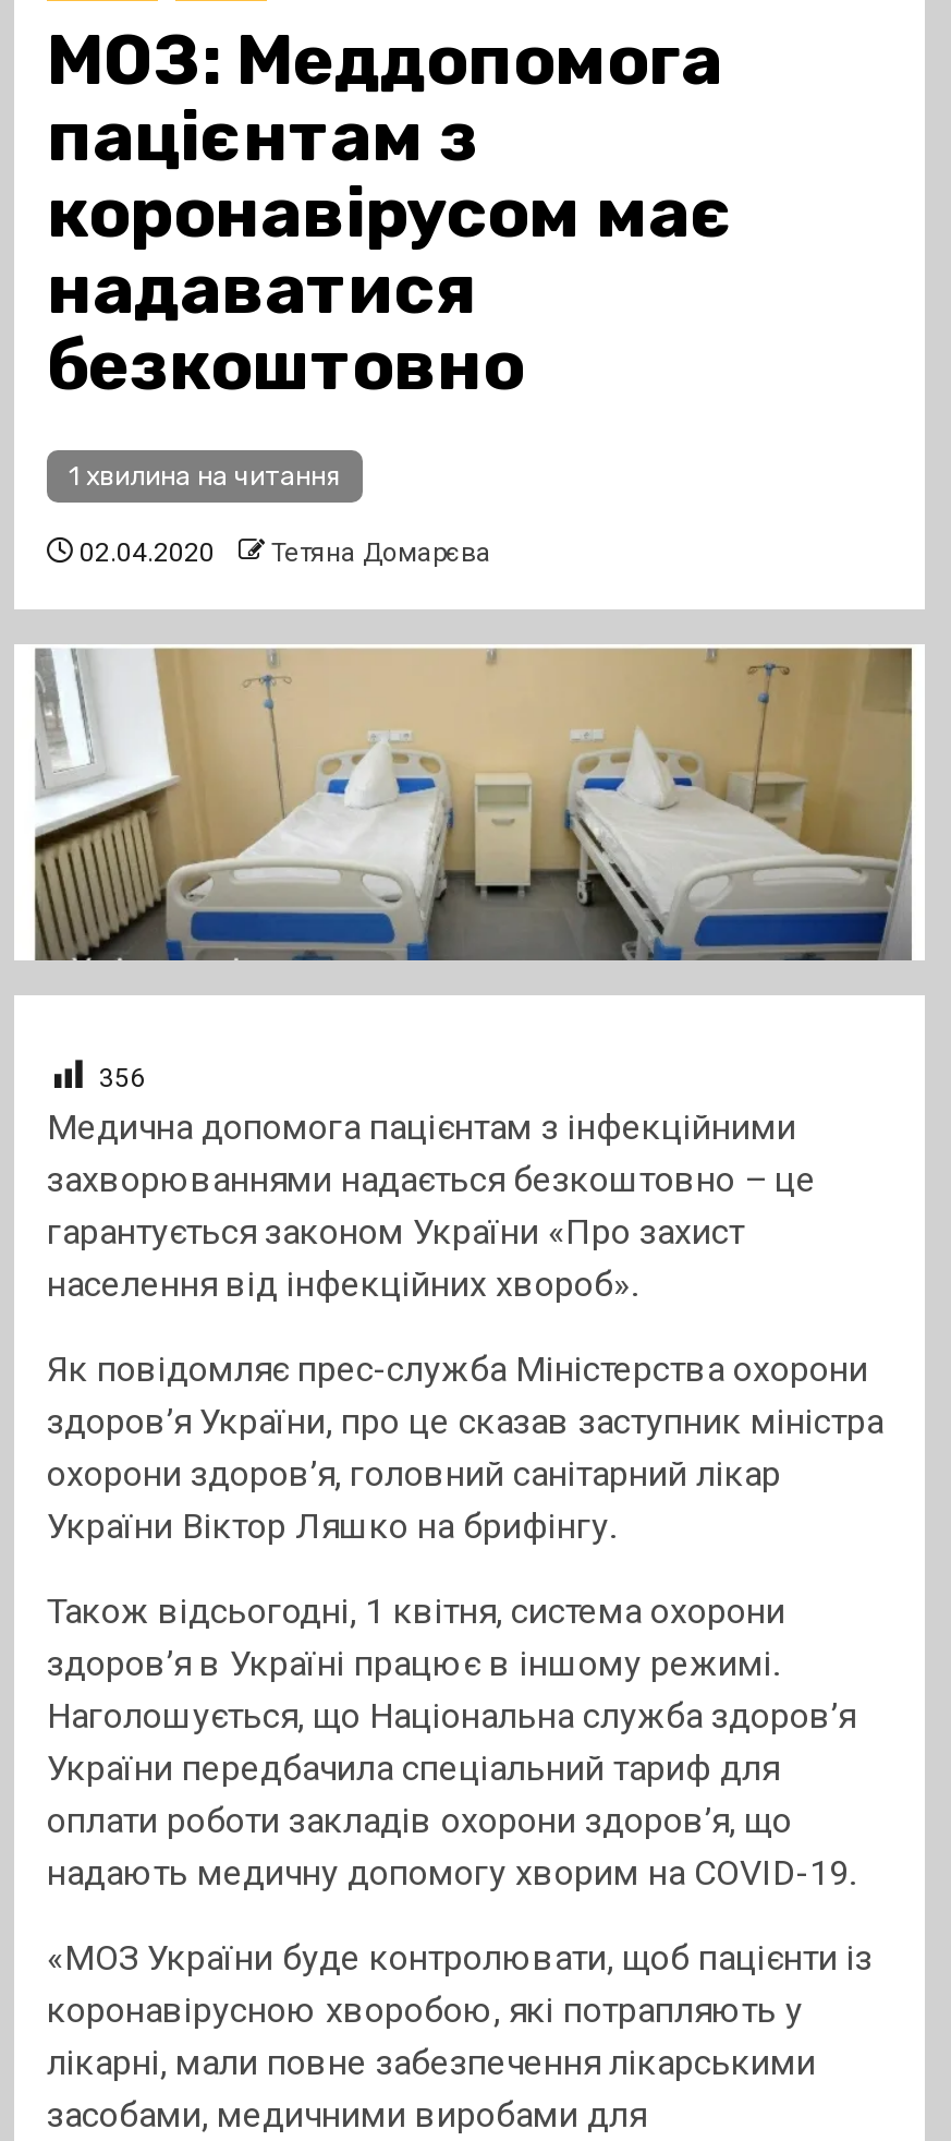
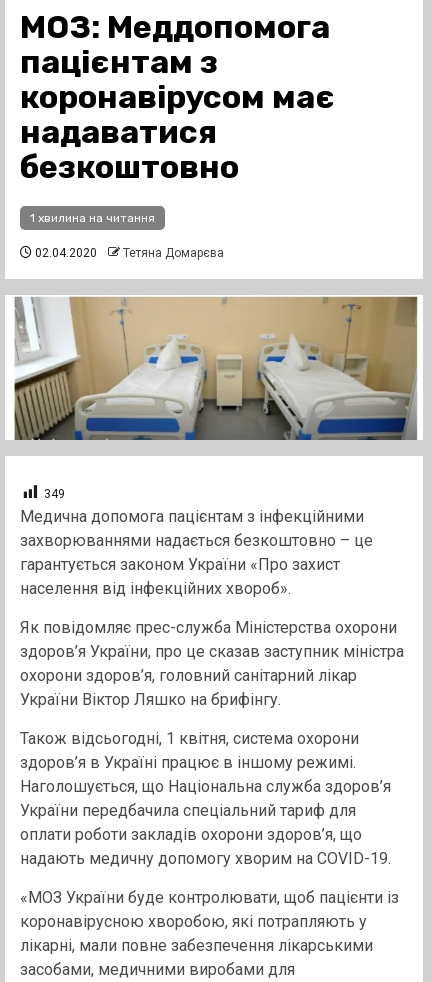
- 356
+ 349
